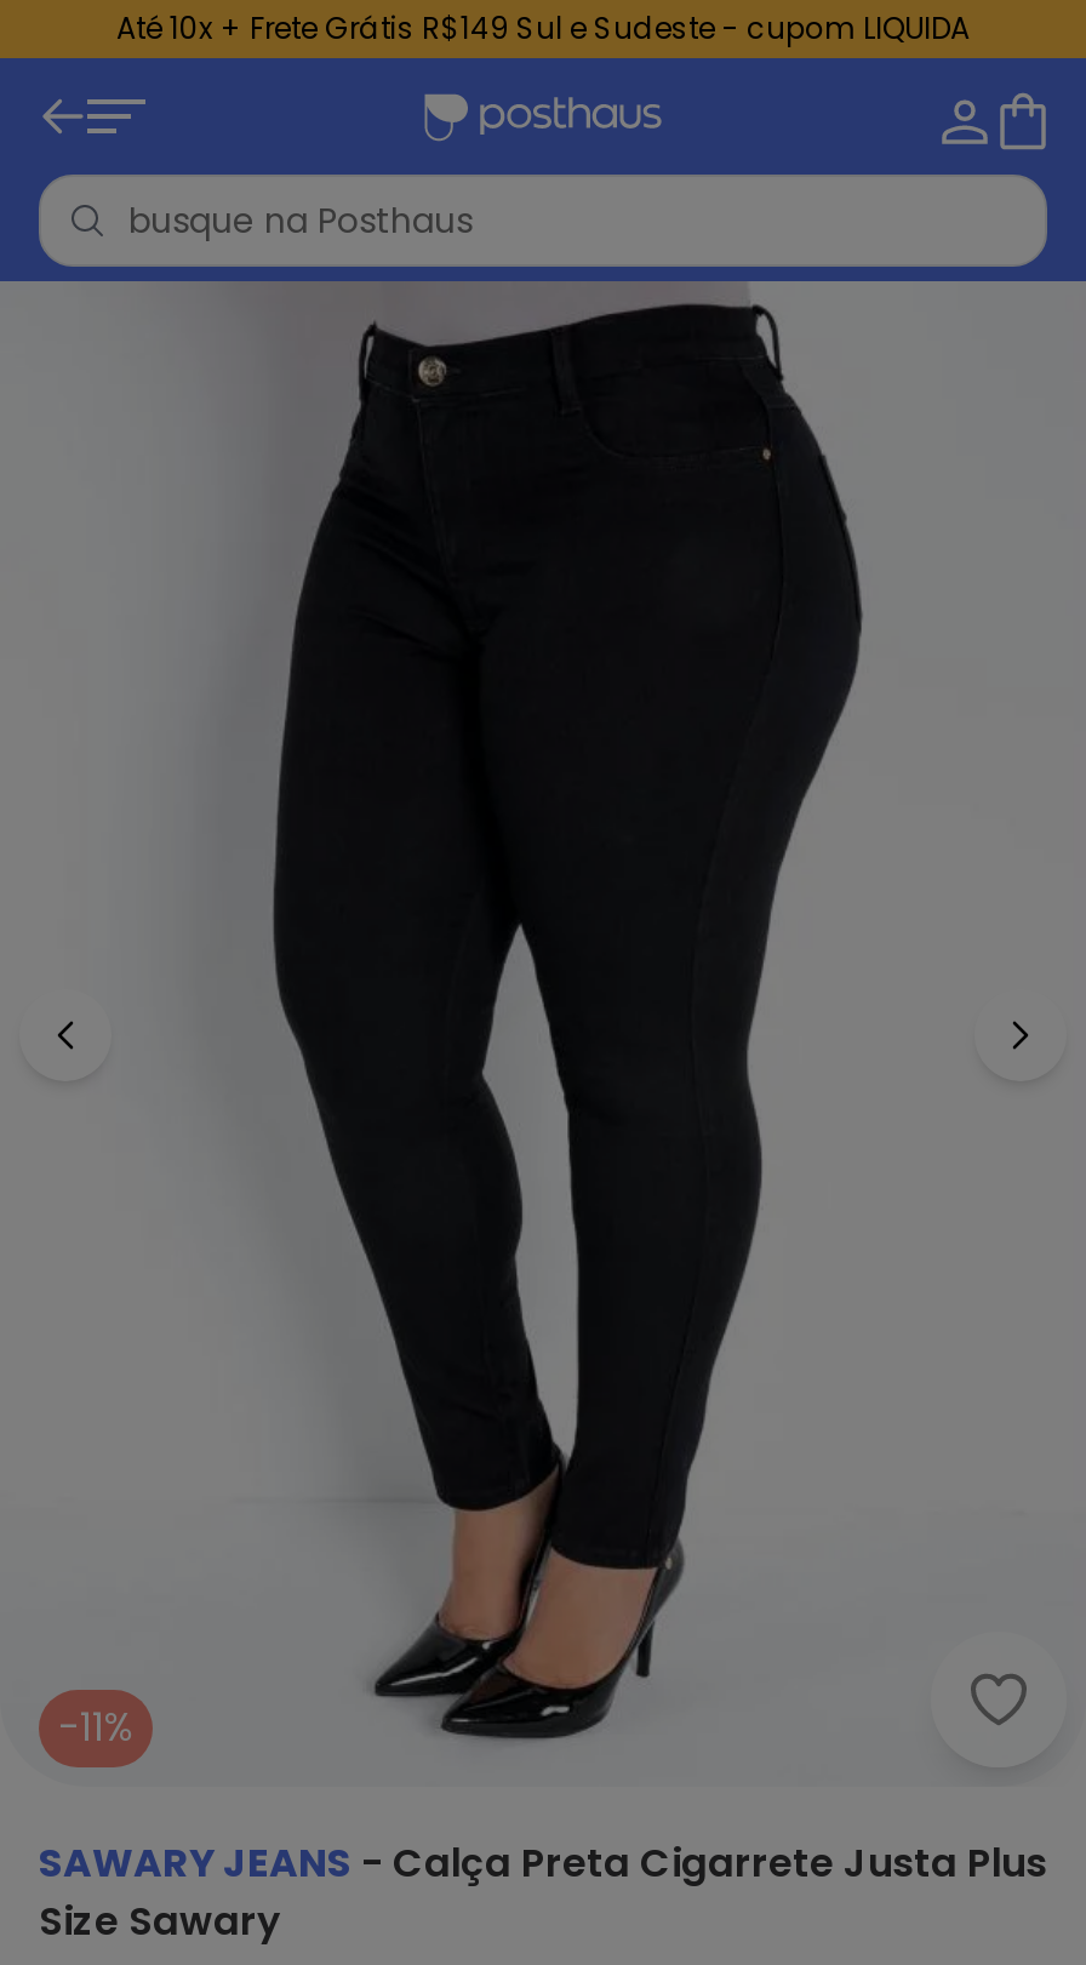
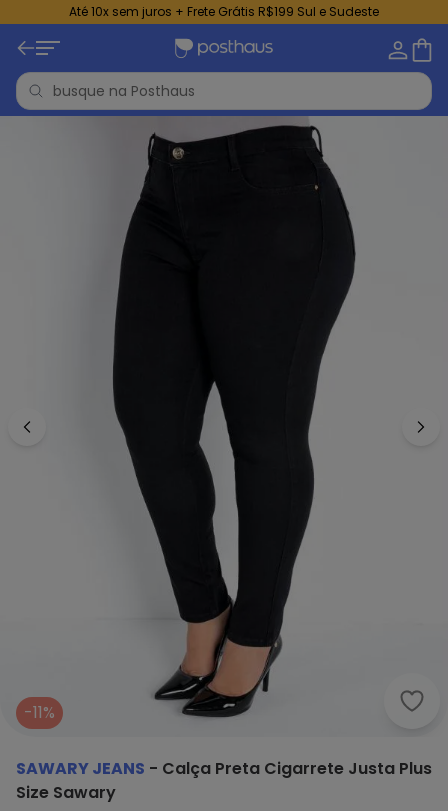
- Até 10x + Frete Grátis R$149 Sul e Sudeste - cupom LIQUIDA
+ Até 10x sem juros + Frete Grátis R$199 Sul e Sudeste
